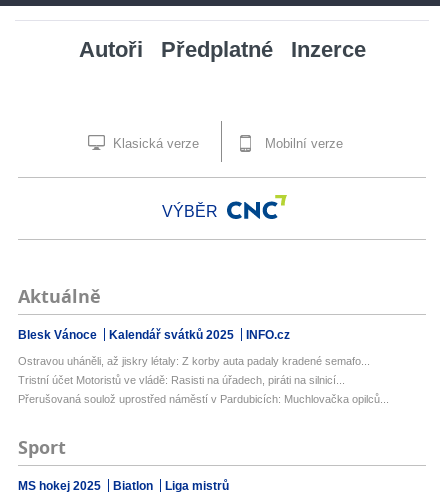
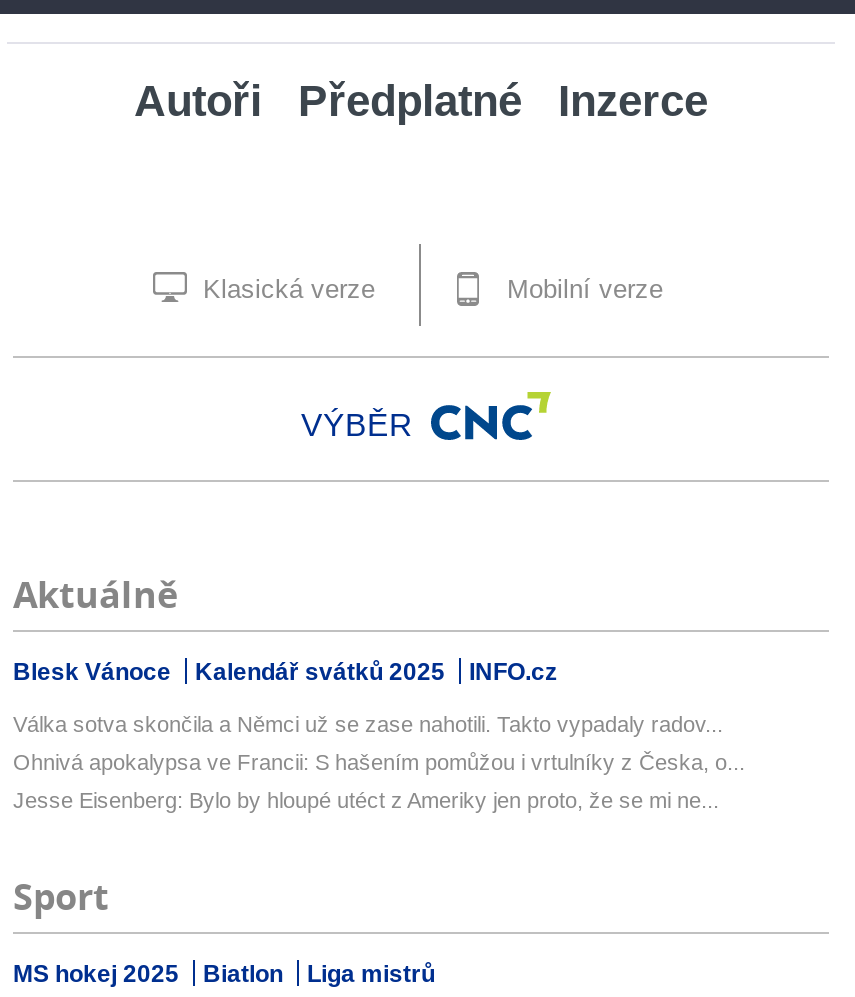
- Ostravou uháněli, až jiskry létaly: Z korby auta padaly kradené semafo...
+ Válka sotva skončila a Němci už se zase nahotili. Takto vypadaly radov...

- Tristní účet Motoristů ve vládě: Rasisti na úřadech, piráti na silnicí...
+ Ohnivá apokalypsa ve Francii: S hašením pomůžou i vrtulníky z Česka, o...

- Přerušovaná soulož uprostřed náměstí v Pardubicích: Muchlovačka opilců...
+ Jesse Eisenberg: Bylo by hloupé utéct z Ameriky jen proto, že se mi ne...
